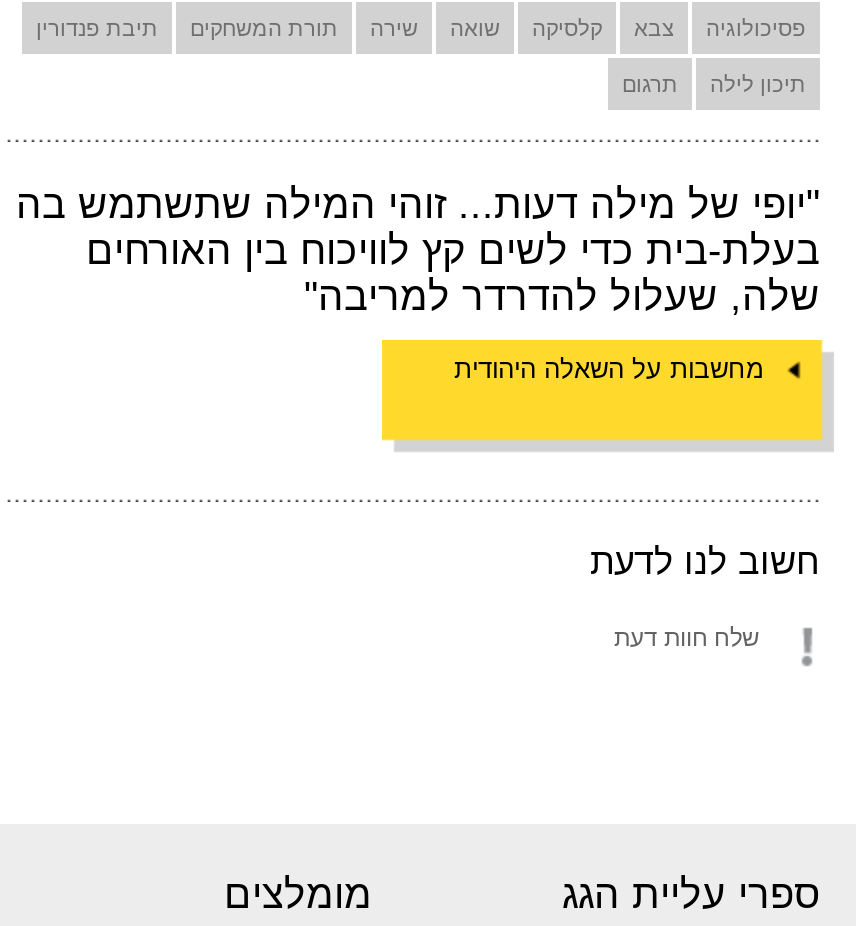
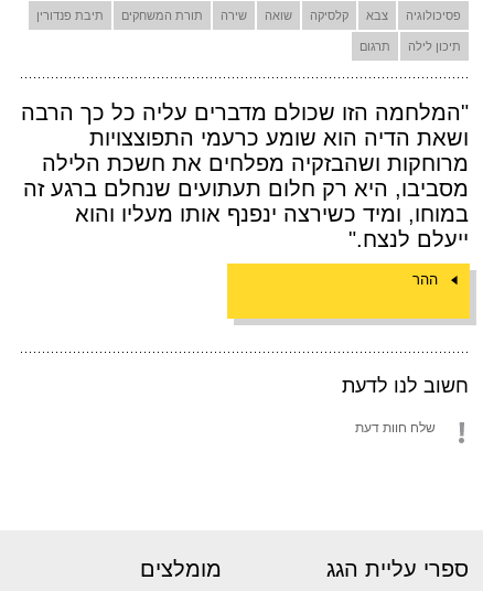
- "יופי של מילה דעות... זוהי המילה שתשתמש בה
- בעלת-בית כדי לשים קץ לוויכוח בין האורחים
- שלה, שעלול להדרדר למריבה"
+ "המלחמה הזו שכולם מדברים עליה כל כך הרבה
+ ושאת הדיה הוא שומע כרעמי התפוצצויות
+ מרוחקות ושהבזקיה מפלחים את חשכת הלילה
+ מסביבו, היא רק חלום תעתועים שנחלם ברגע זה
+ במוחו, ומיד כשירצה ינפנף אותו מעליו והוא
+ ייעלם לנצח."

- מחשבות על השאלה היהודית
+ ההר
